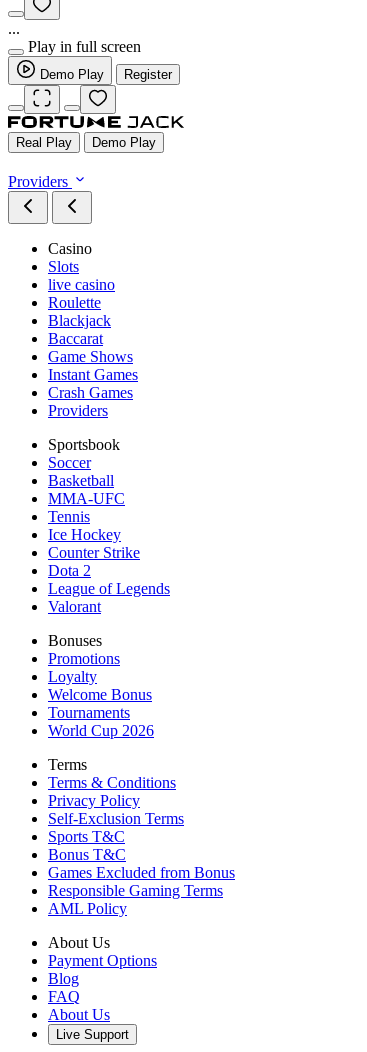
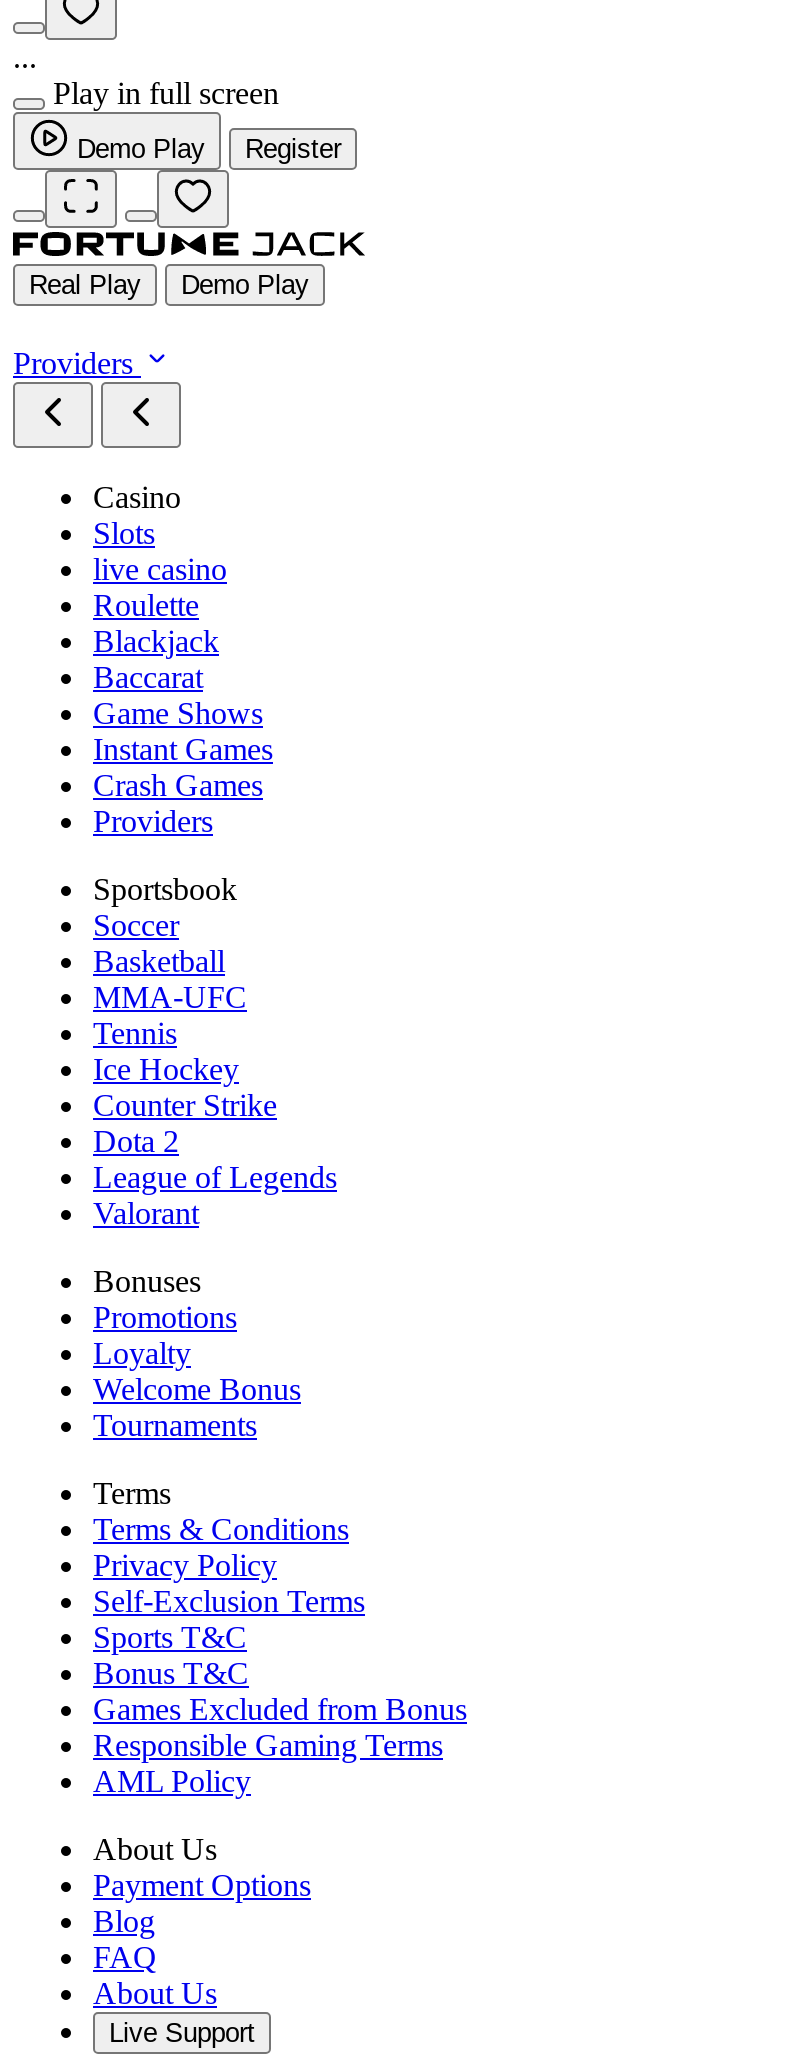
- World Cup 2026
